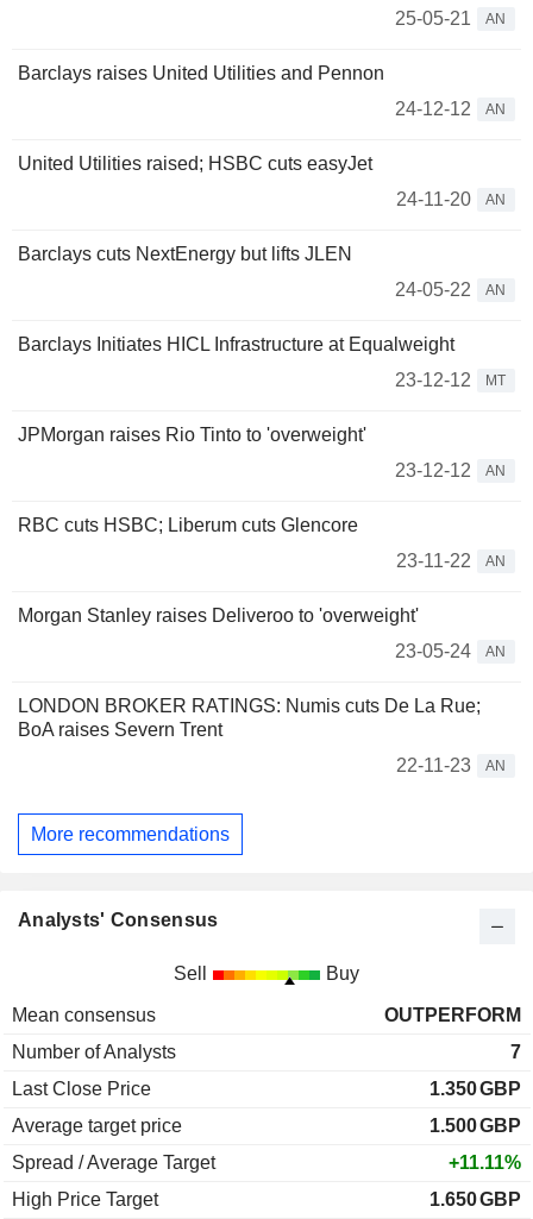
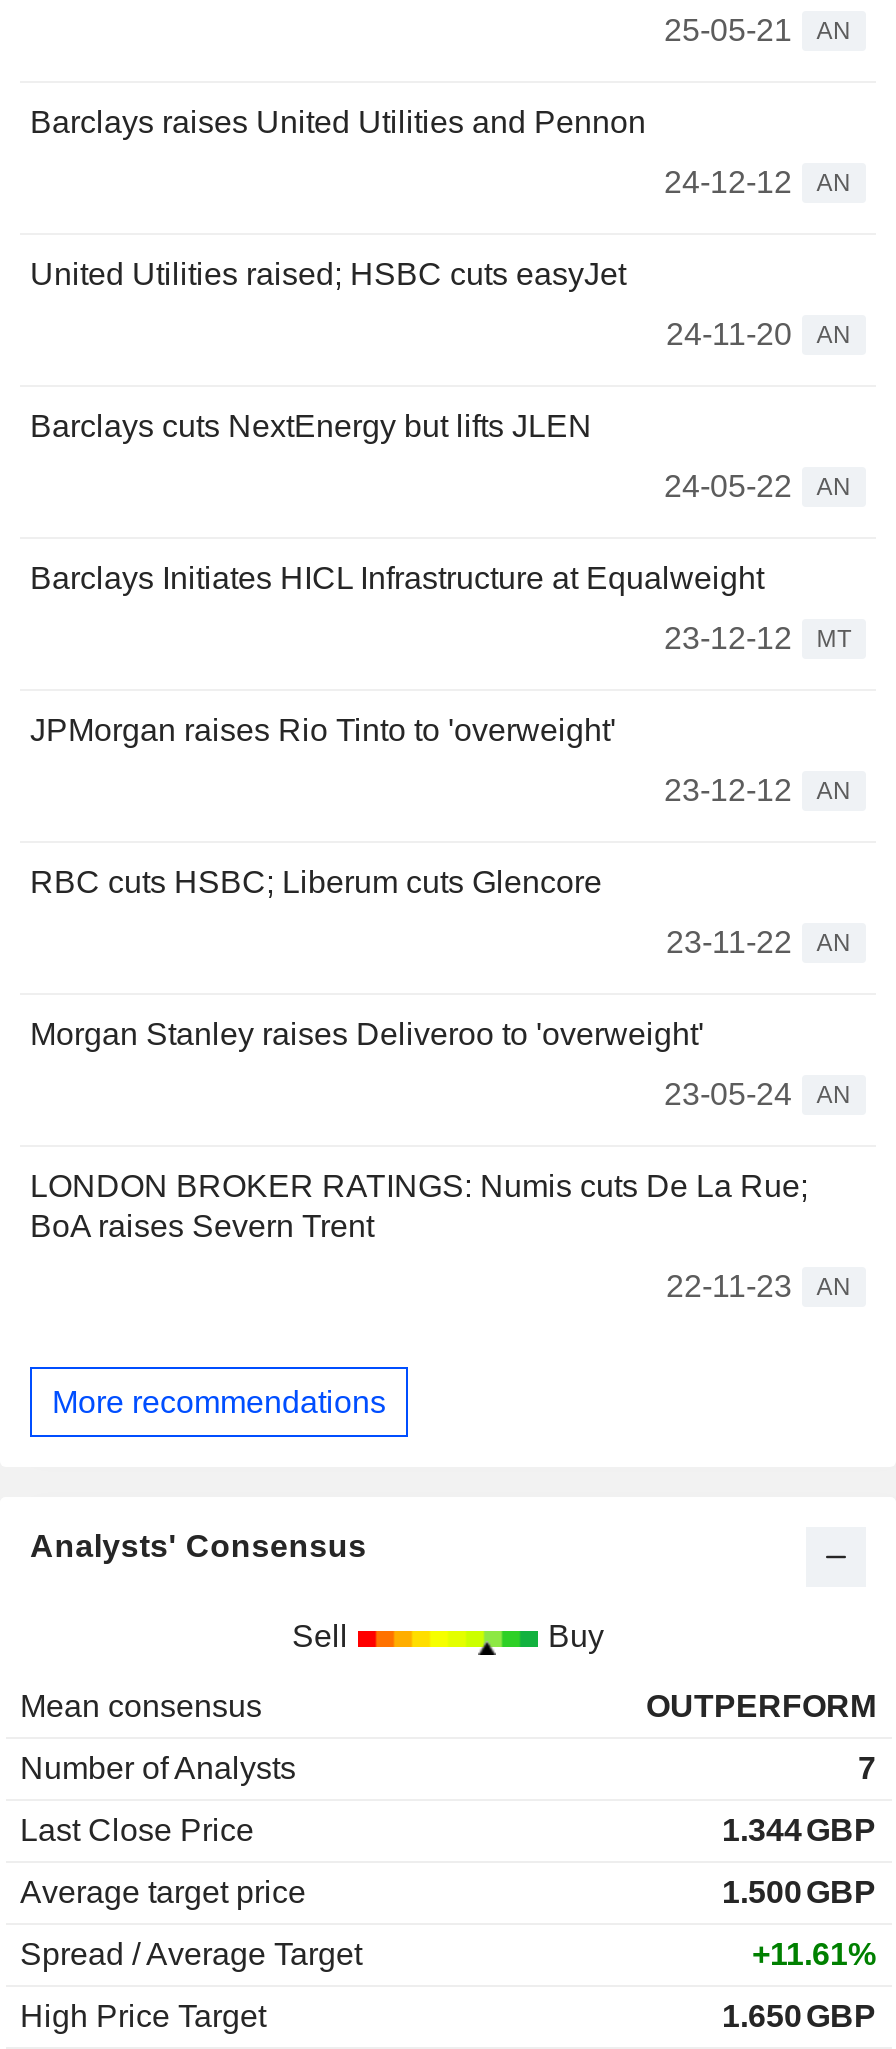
- 1.350 GBP
+ 1.344 GBP

- +11.11%
+ +11.61%
